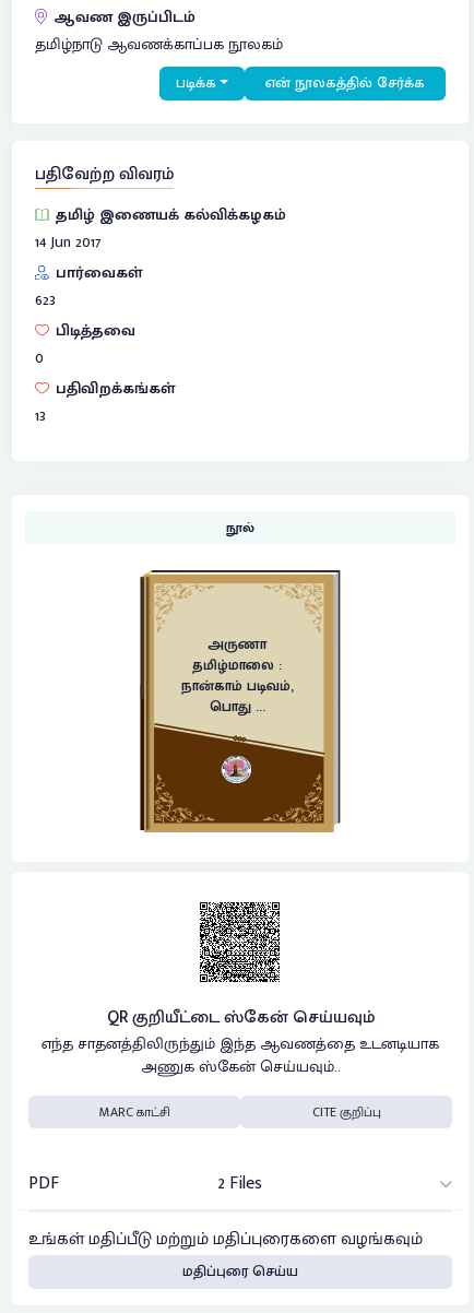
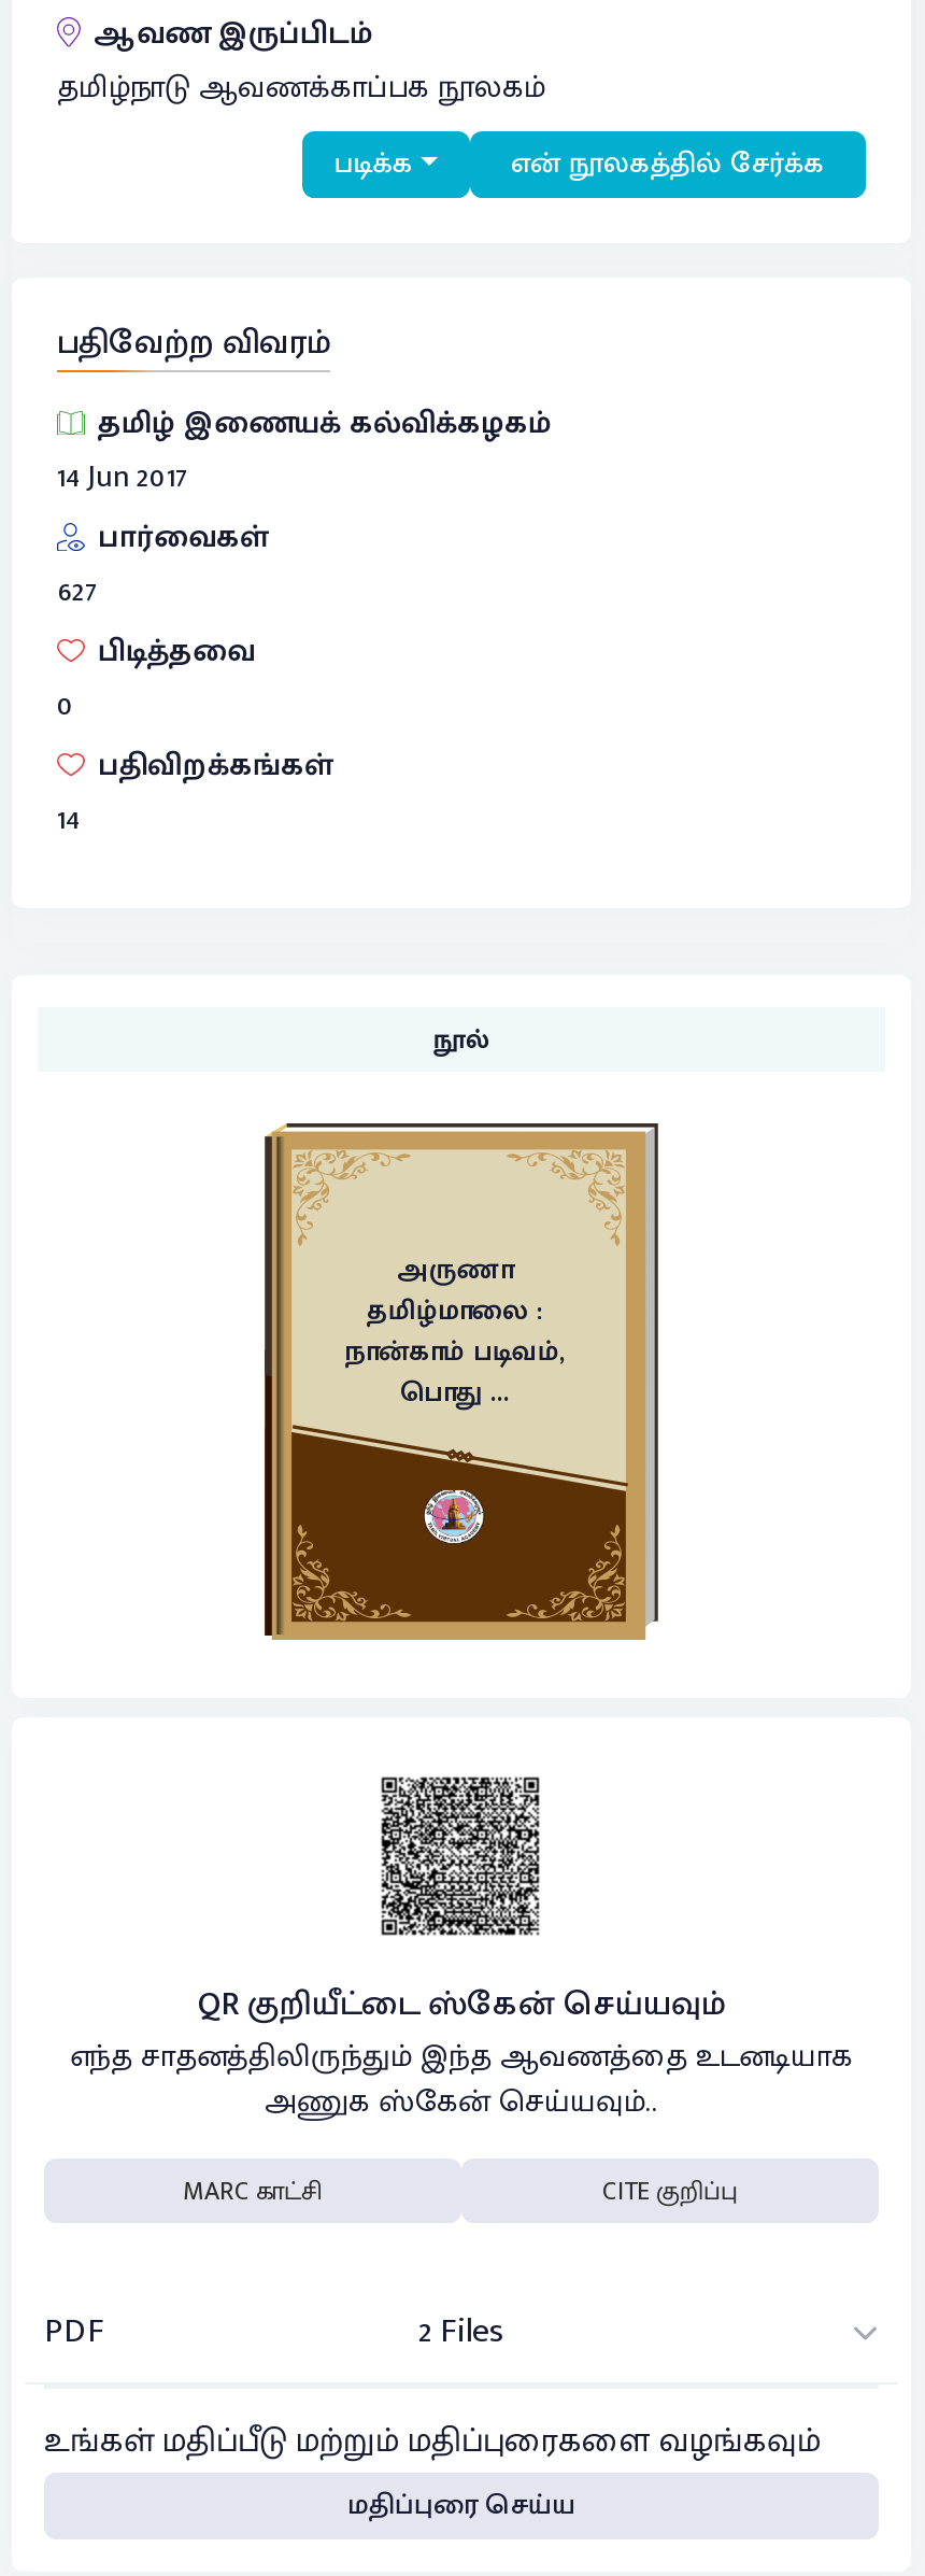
- 623
+ 627

- 13
+ 14
